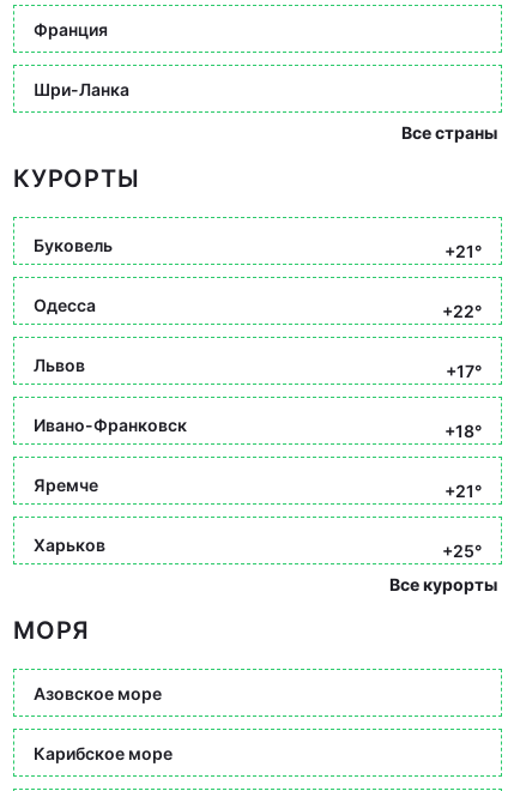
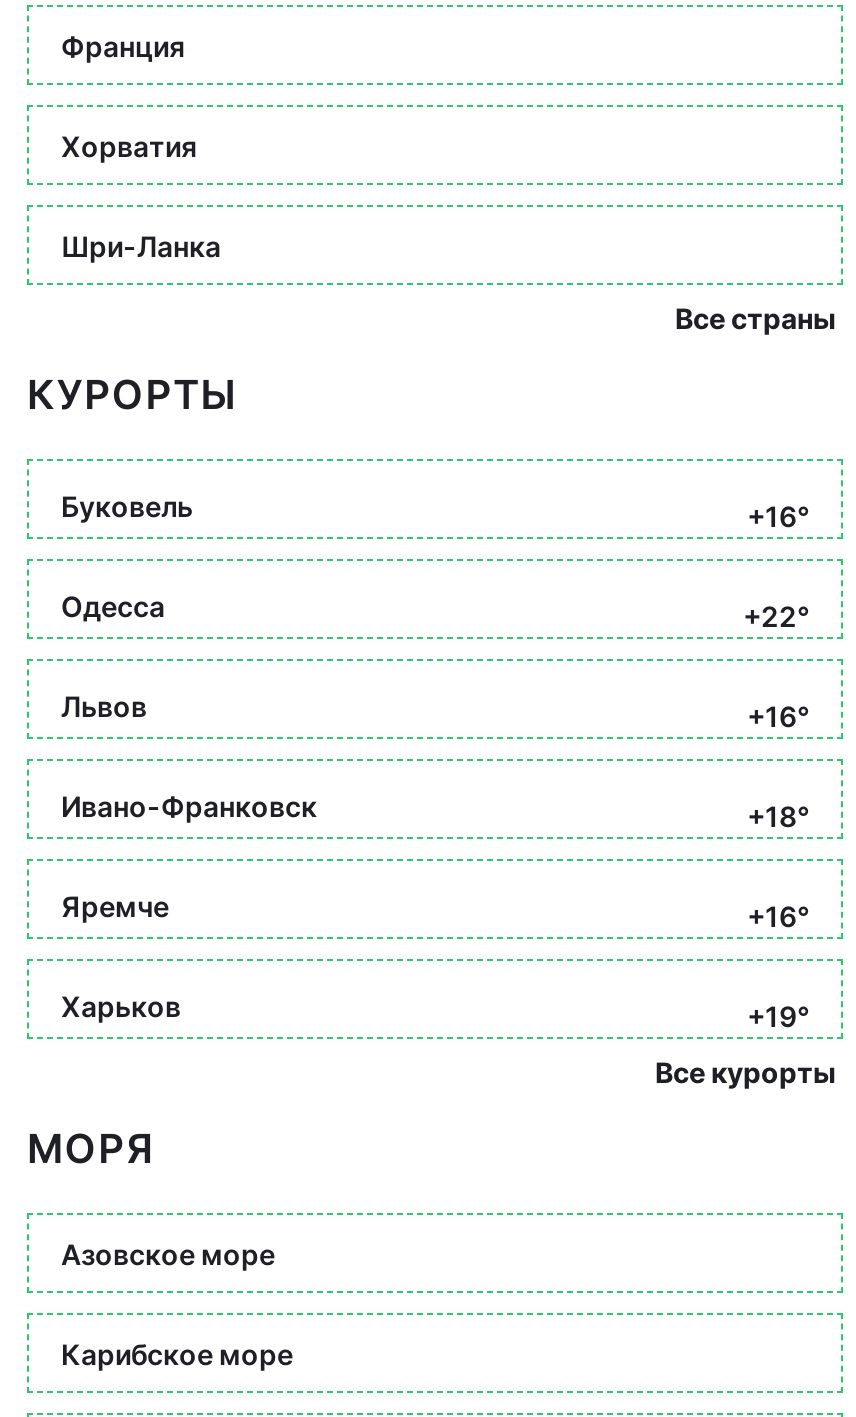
+ Хорватия

- +21°
+ +16°

- +17°
+ +16°

- +21°
+ +16°

- +25°
+ +19°
